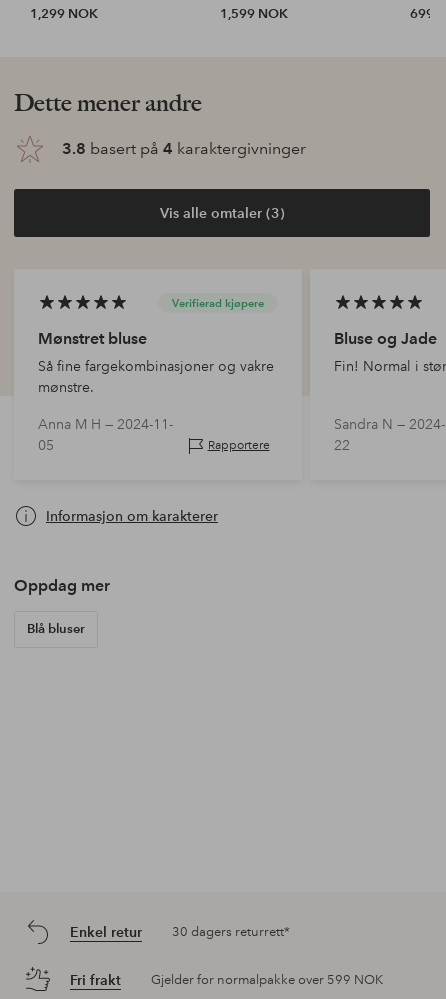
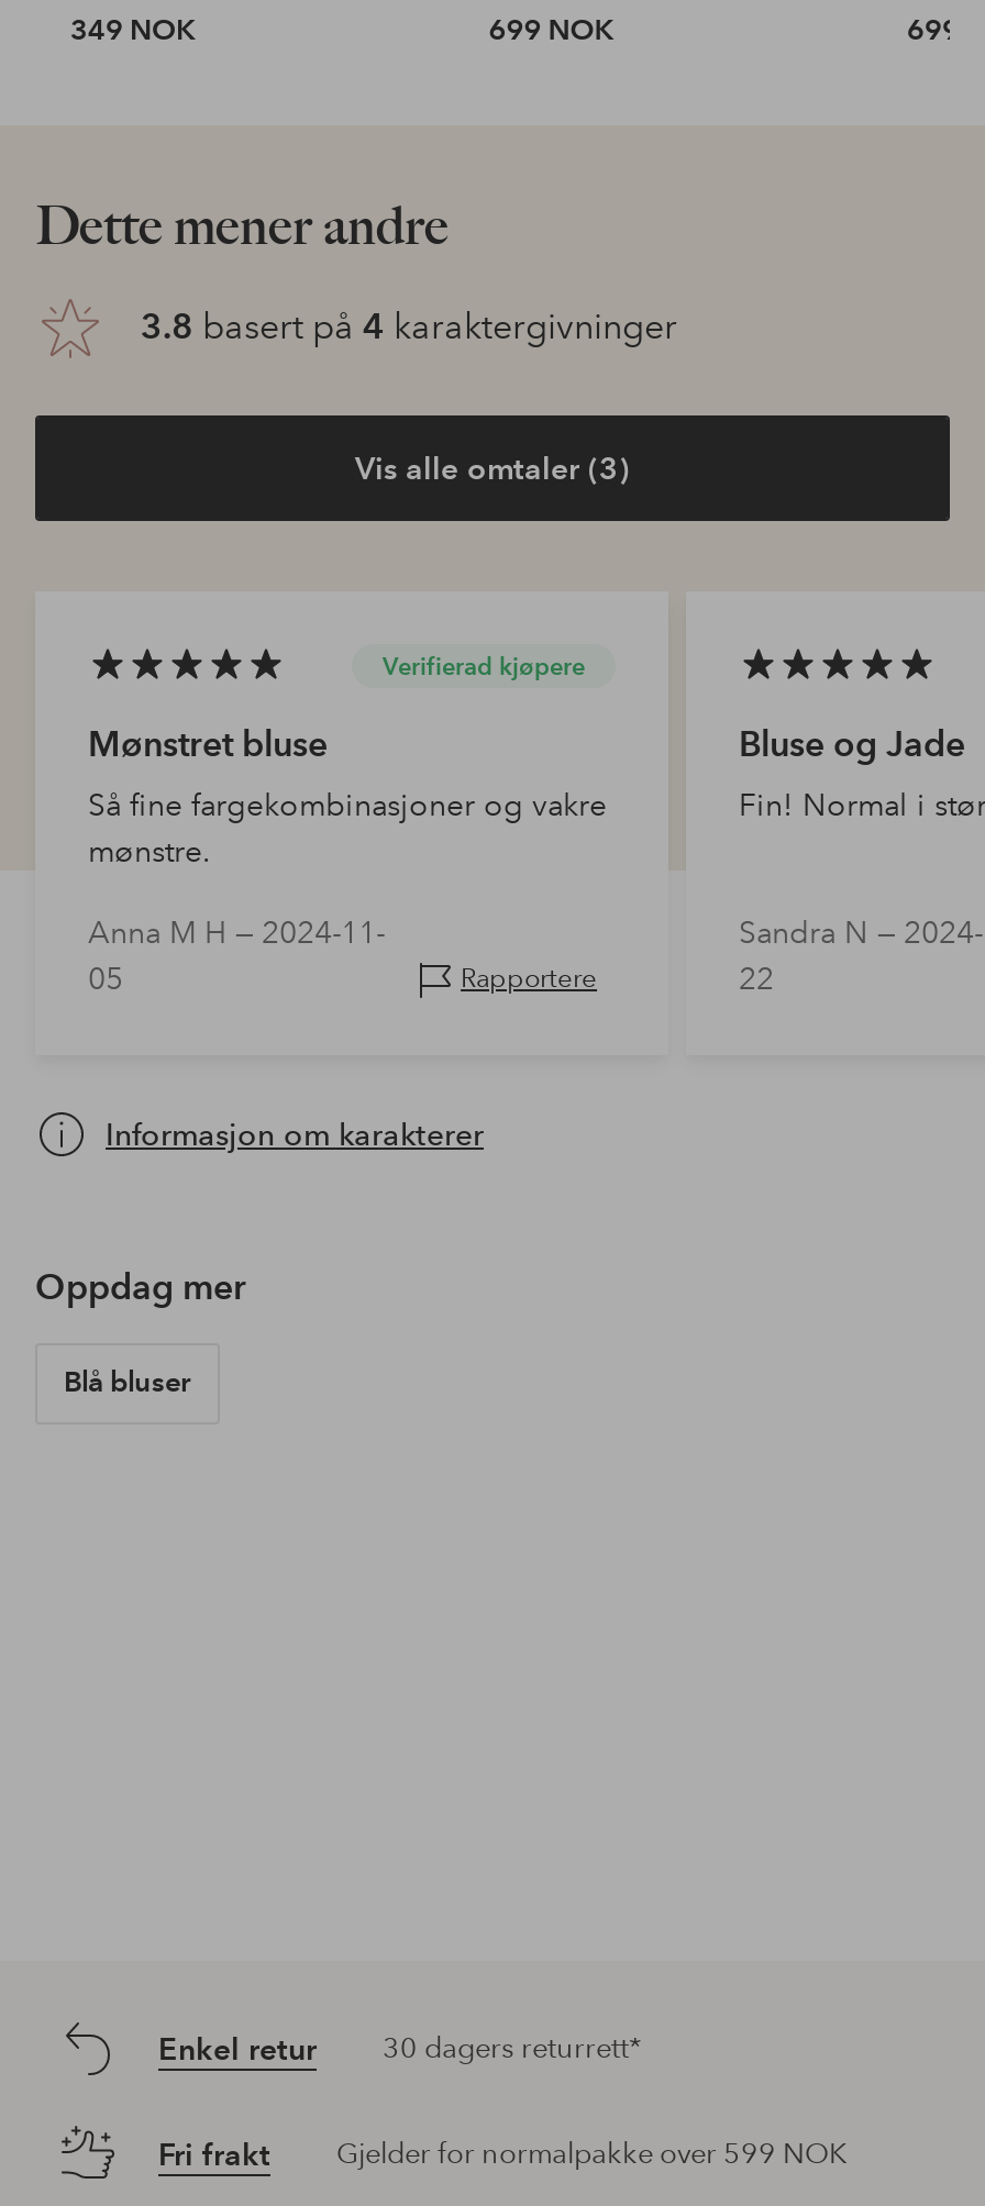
- 1,299 NOK
+ 349 NOK

- 1,599 NOK
+ 699 NOK
